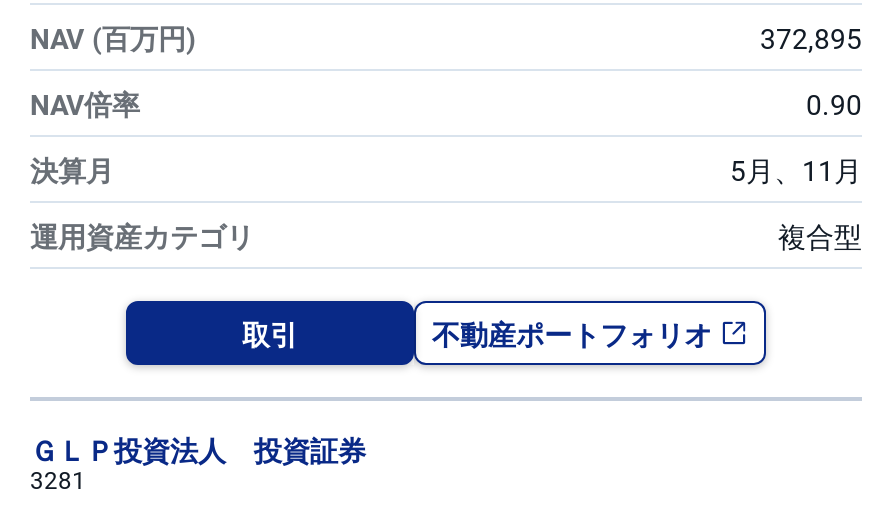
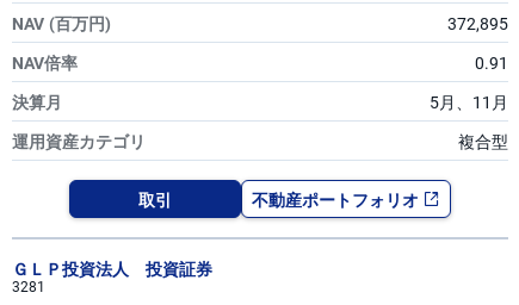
- 0.90
+ 0.91
